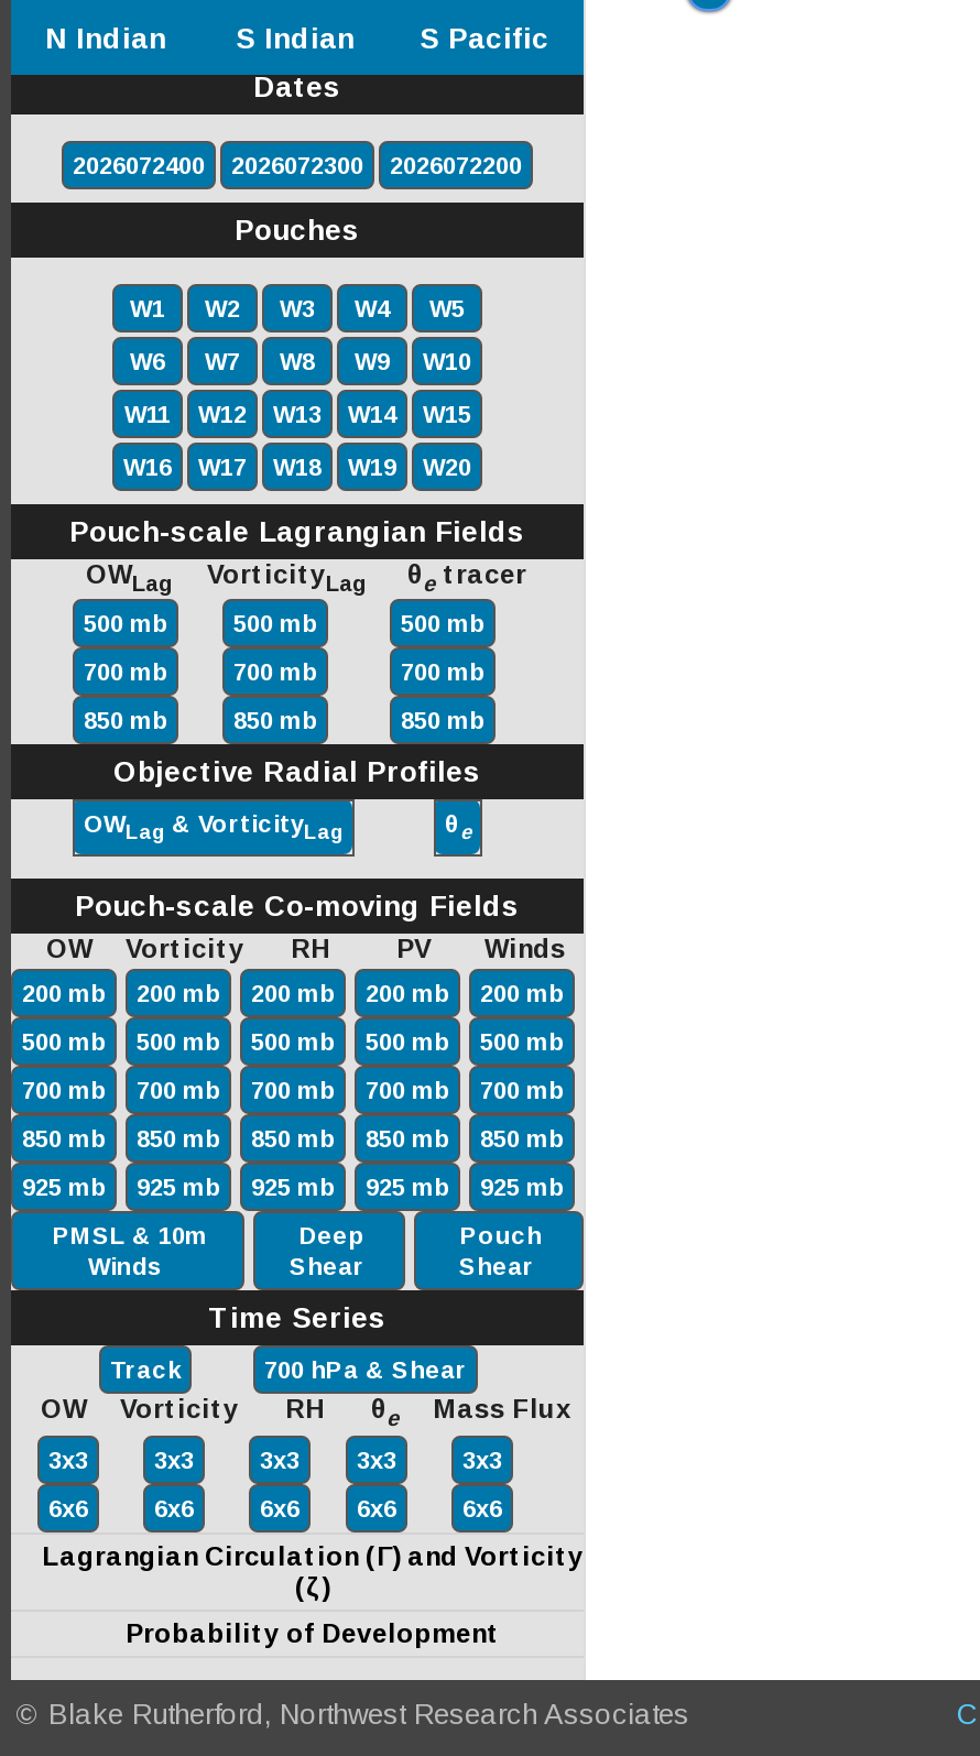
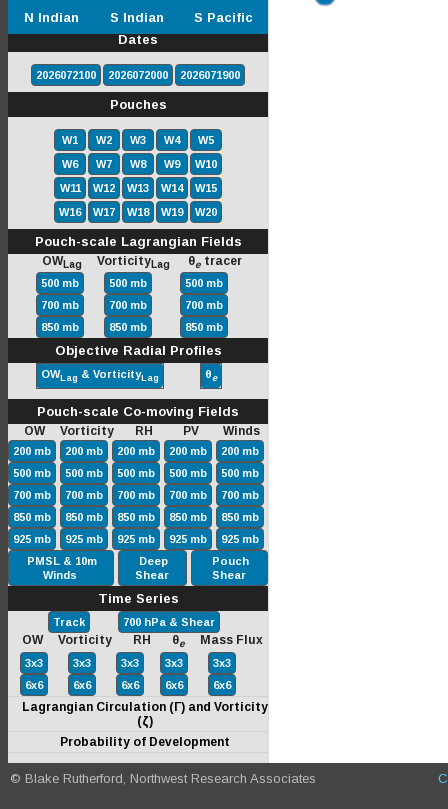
- 2026072400
+ 2026072100

- 2026072300
+ 2026072000

- 2026072200
+ 2026071900
